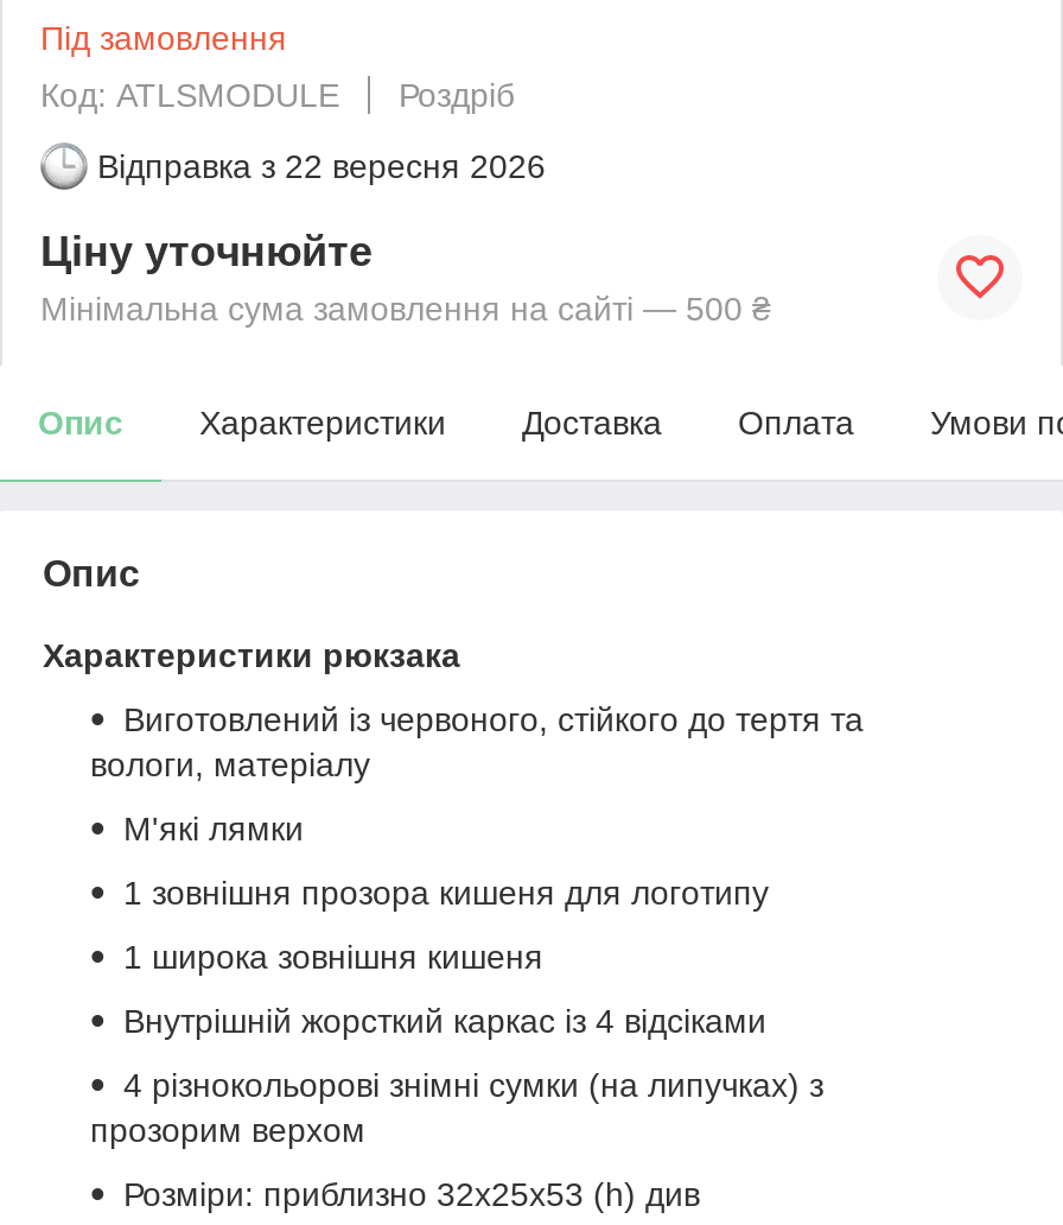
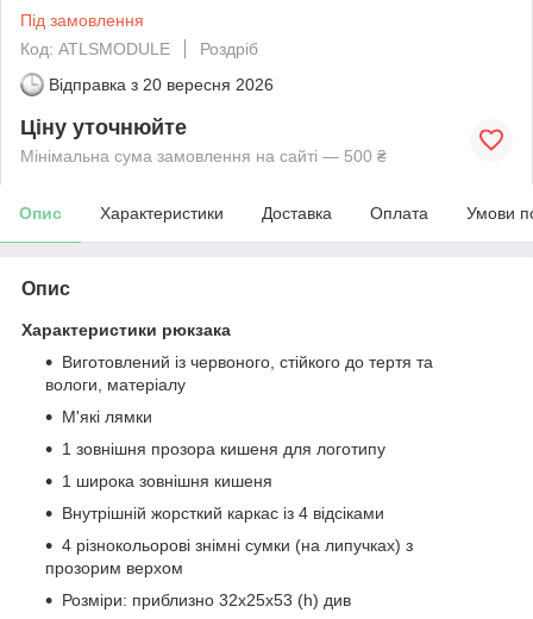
- Відправка з 22 вересня 2026
+ Відправка з 20 вересня 2026
